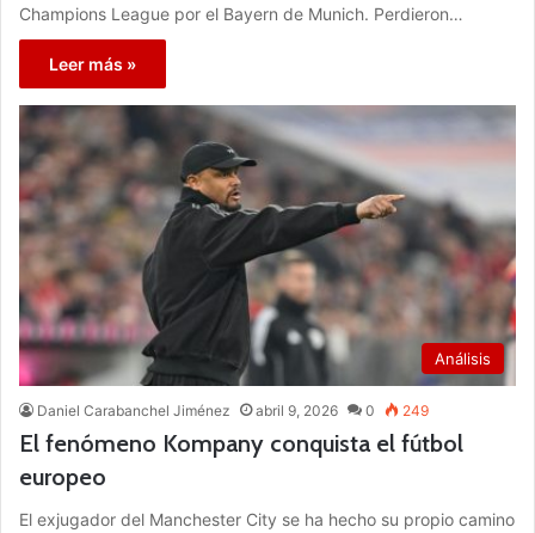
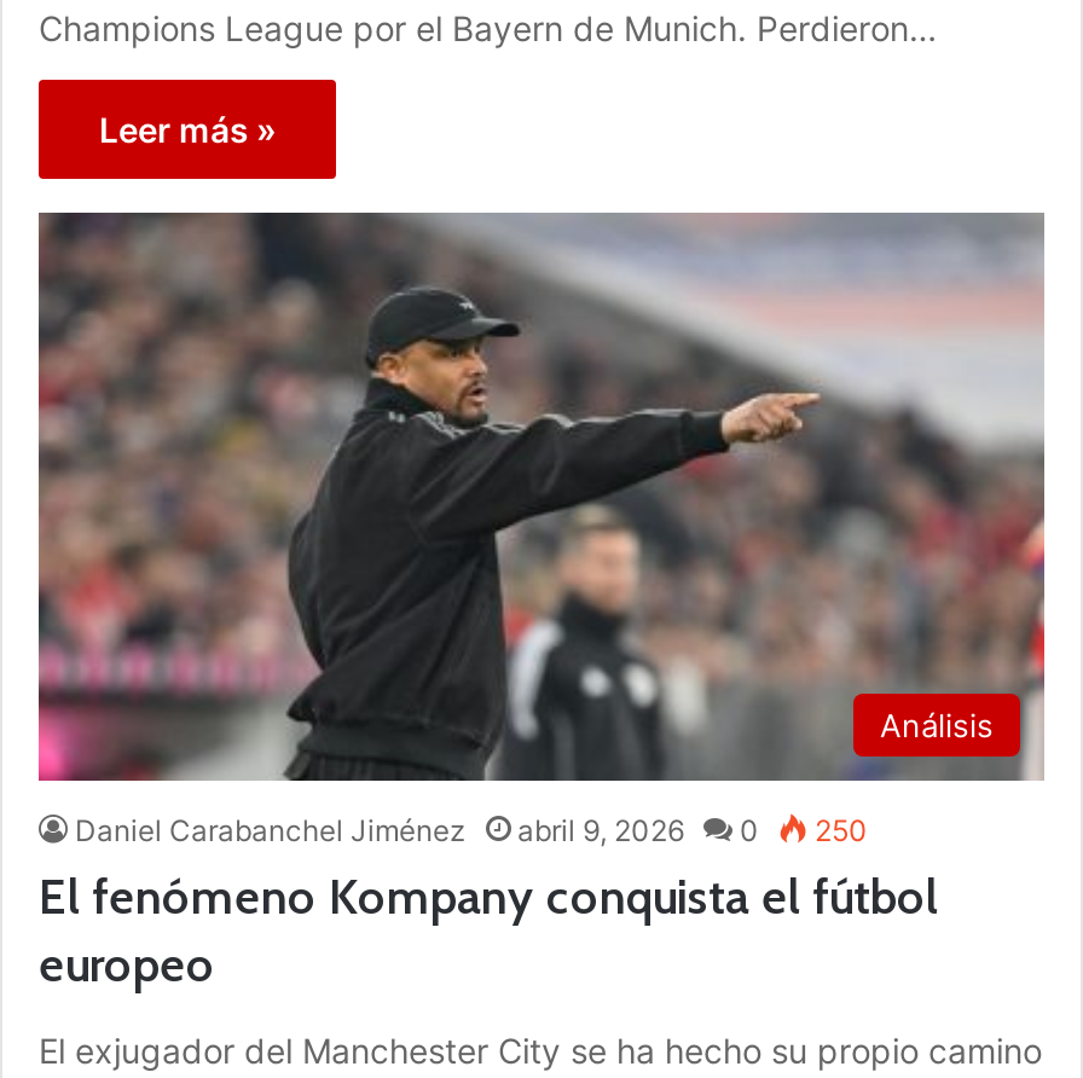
- Daniel Carabanchel Jiménez abril 9, 2026 0 249
+ Daniel Carabanchel Jiménez abril 9, 2026 0 250
